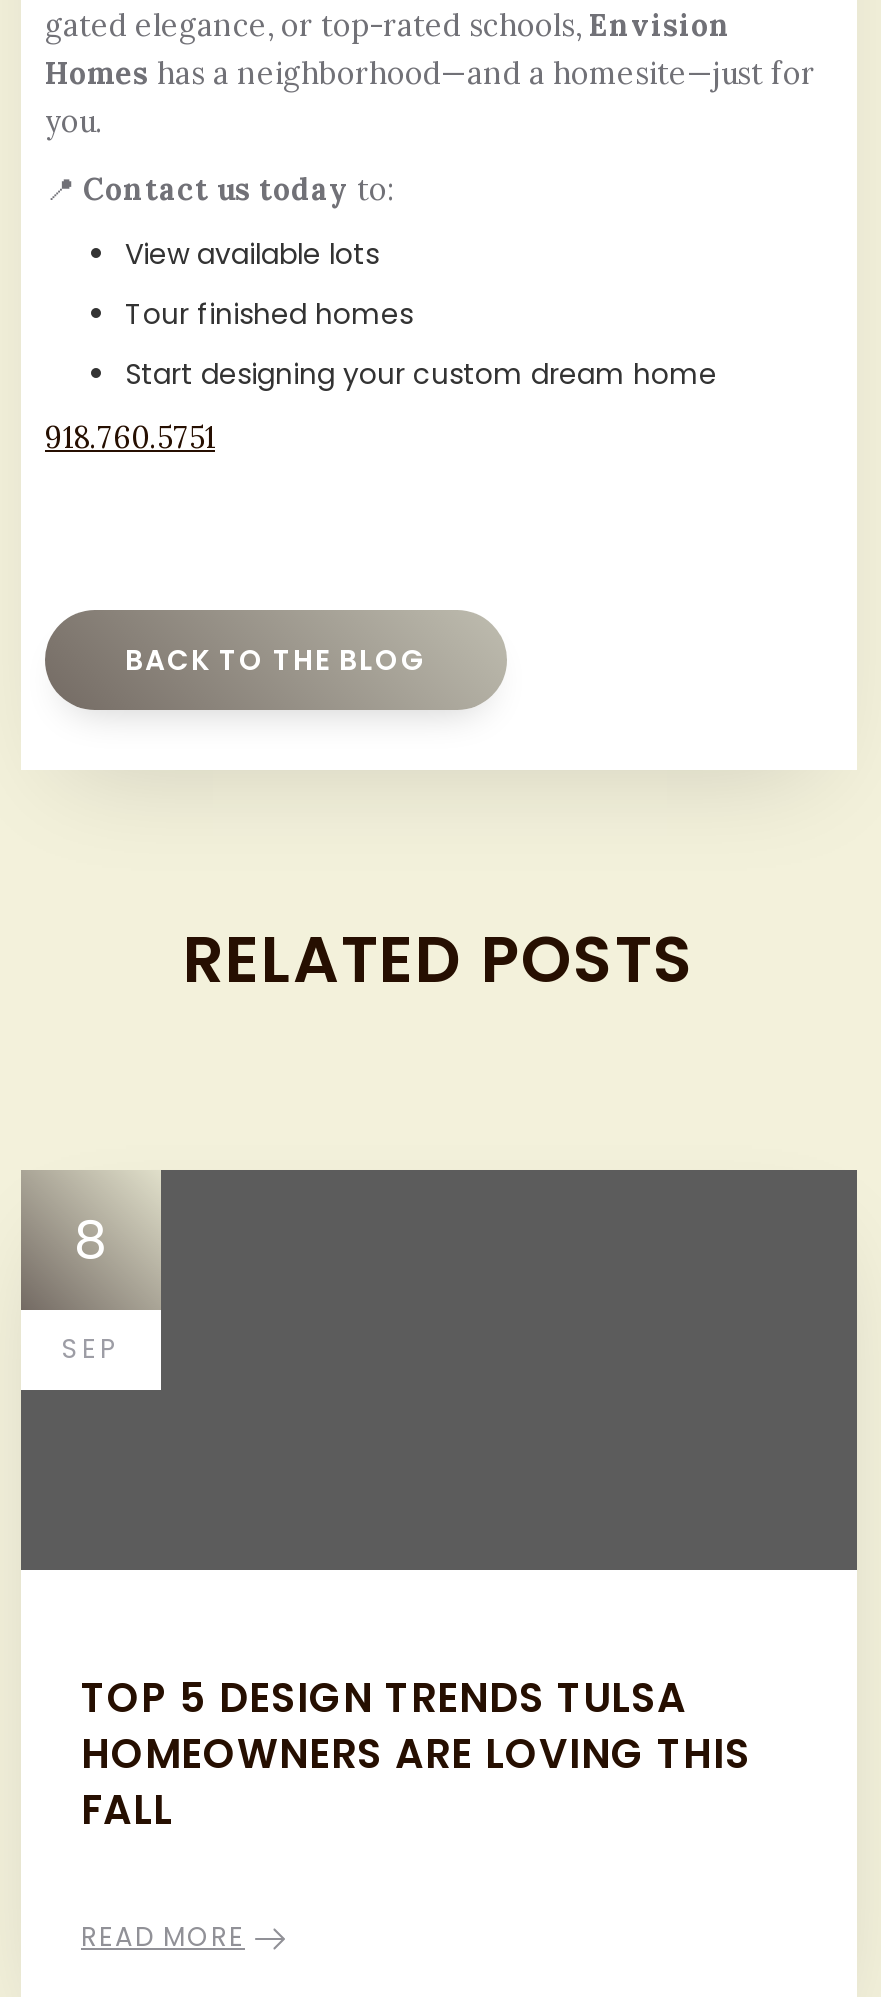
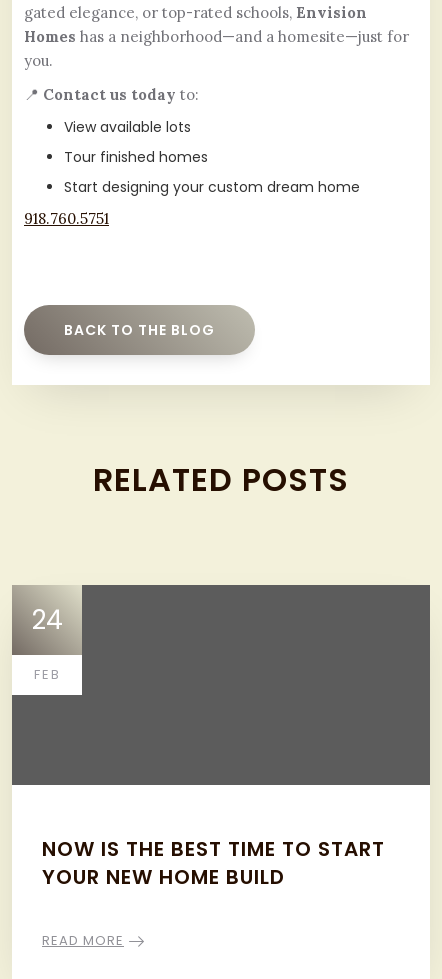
- 8
+ 24

- SEP
+ FEB

- TOP 5 DESIGN TRENDS TULSA
- HOMEOWNERS ARE LOVING THIS
- FALL
+ NOW IS THE BEST TIME TO START
+ YOUR NEW HOME BUILD
